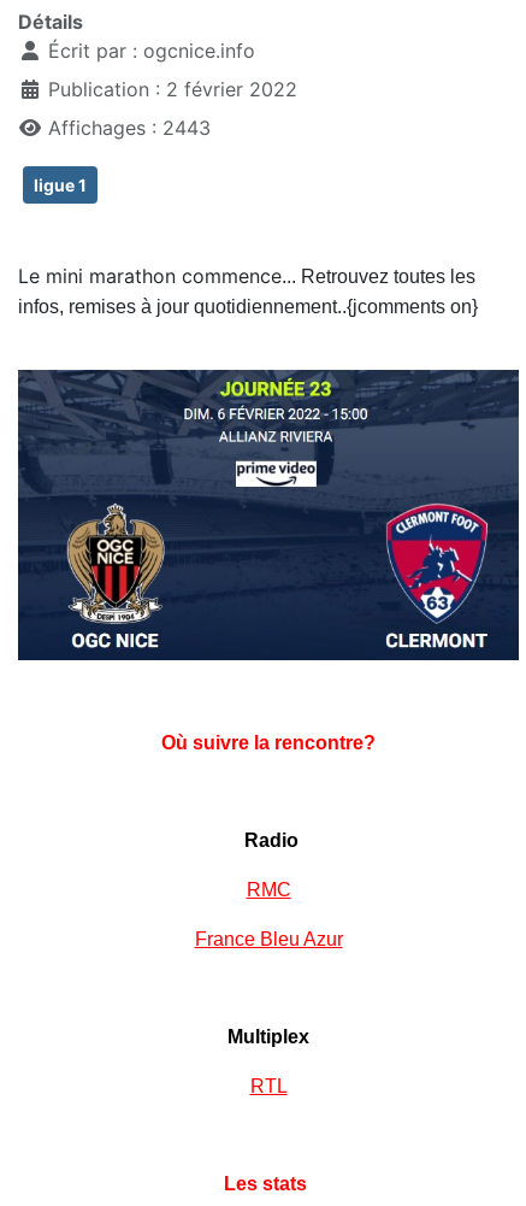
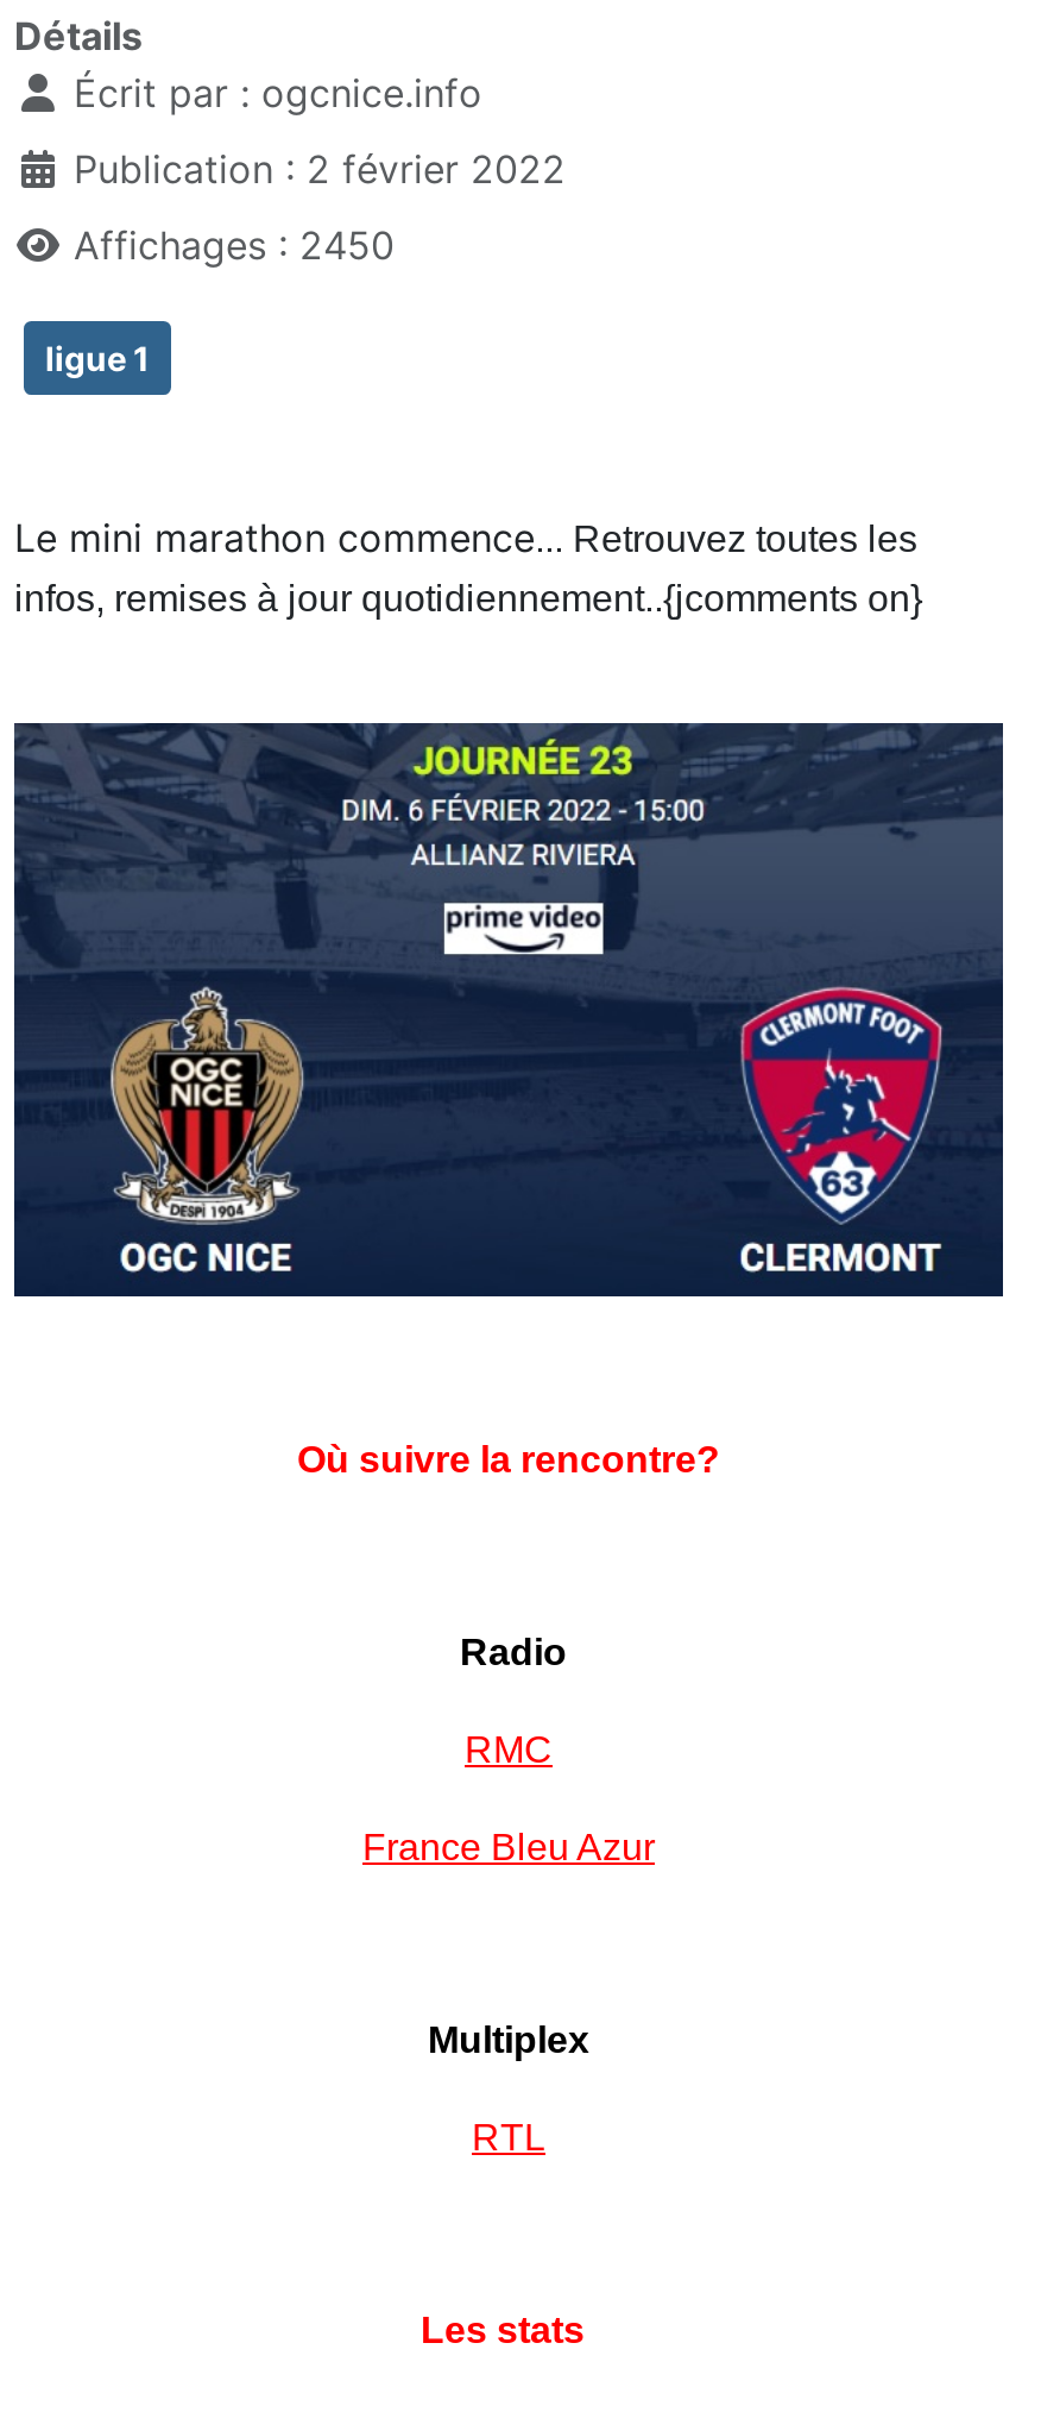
- Affichages : 2443
+ Affichages : 2450
